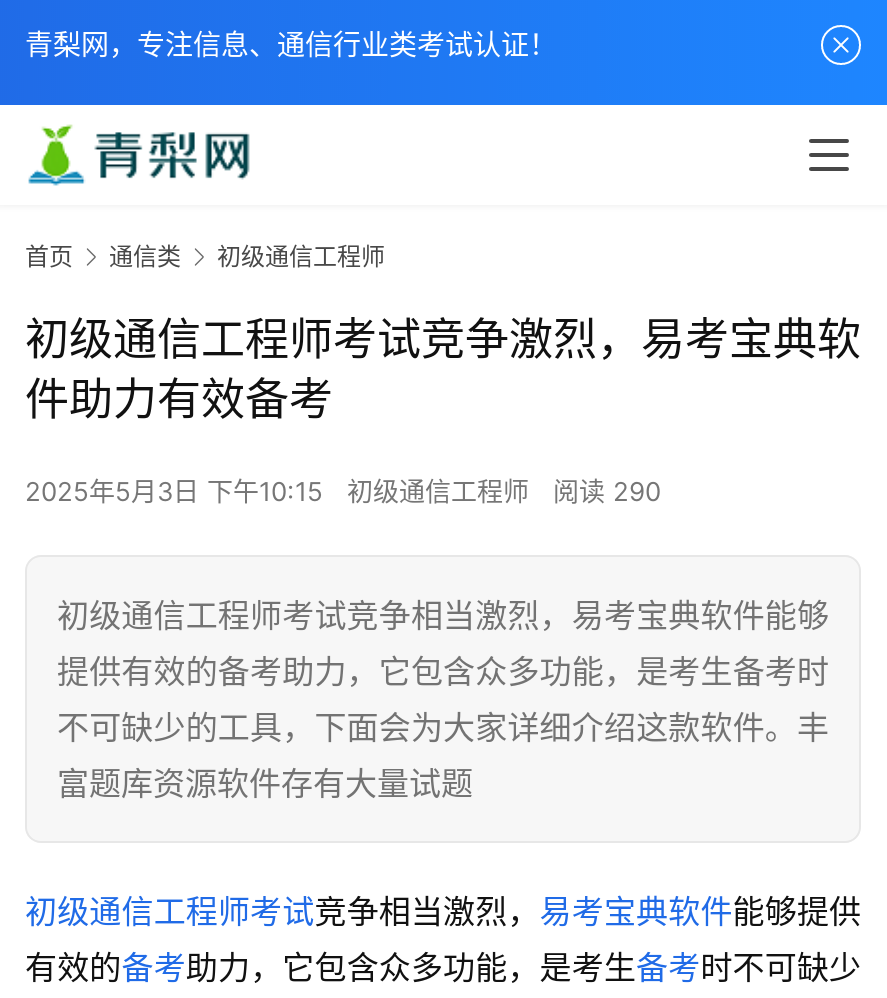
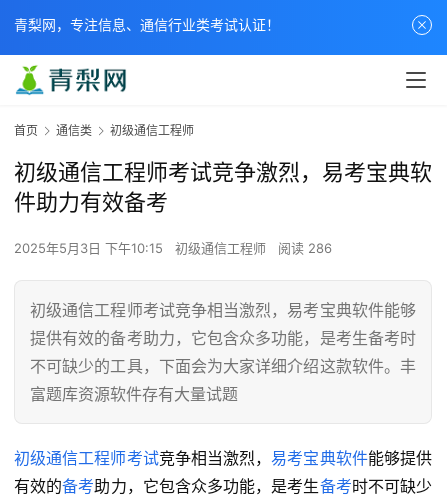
- 2025年5月3日 下午10:15 初级通信工程师 阅读 290
+ 2025年5月3日 下午10:15 初级通信工程师 阅读 286
